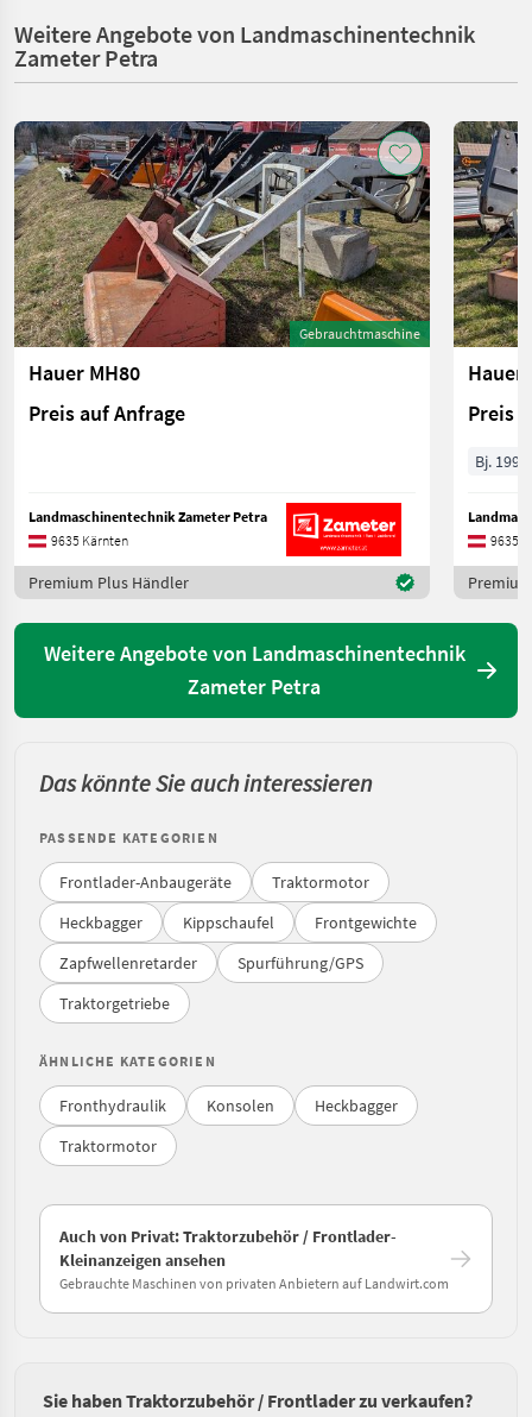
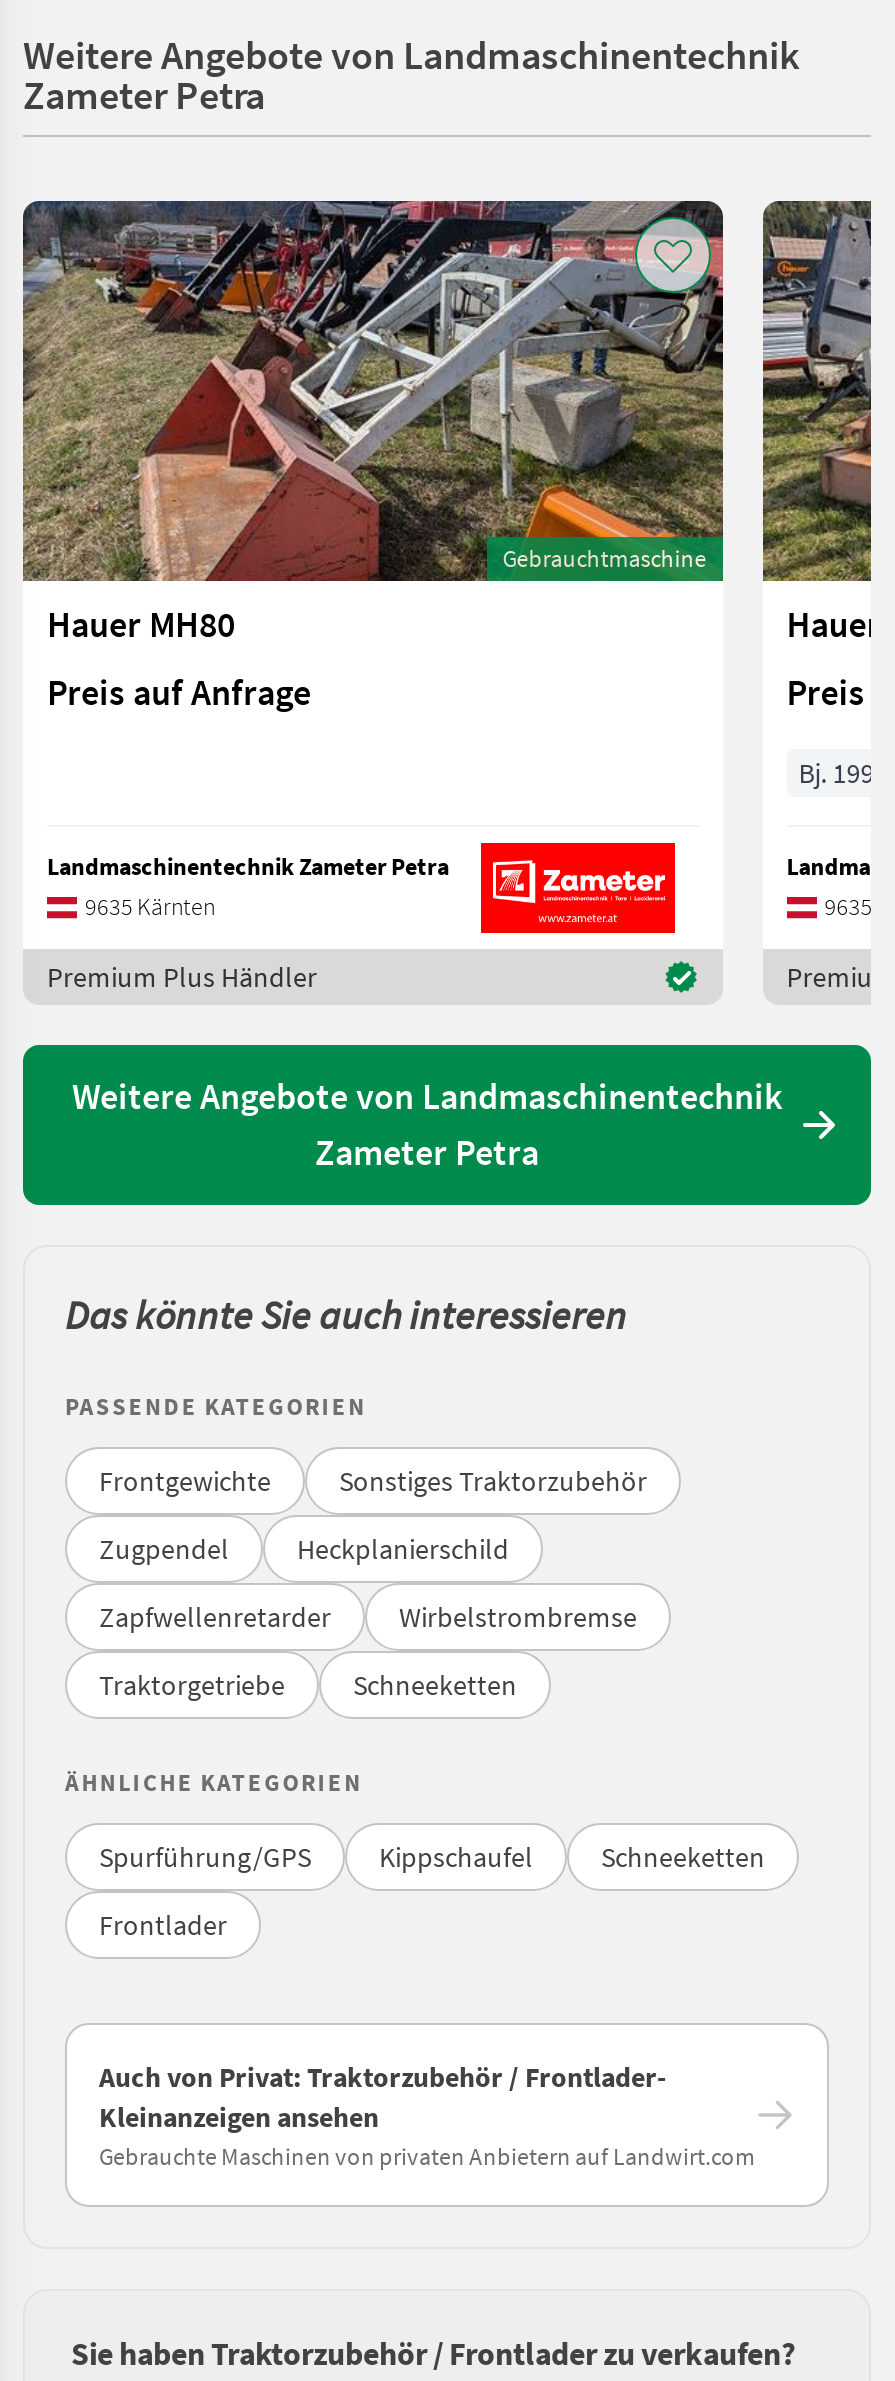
- Frontlader-Anbaugeräte
- Traktormotor
- Heckbagger
+ Sonstiges Traktorzubehör
+ Zugpendel
+ Heckplanierschild
+ Wirbelstrombremse
+ Schneeketten

moved up: Frontgewichte | Zapfwellenretarder | Spurführung/GPS | Traktorgetriebe | ÄHNLICHE KATEGORIEN

moved down: Kippschaufel

- Fronthydraulik
- Konsolen
- Heckbagger
- Traktormotor
+ Schneeketten
+ Frontlader
